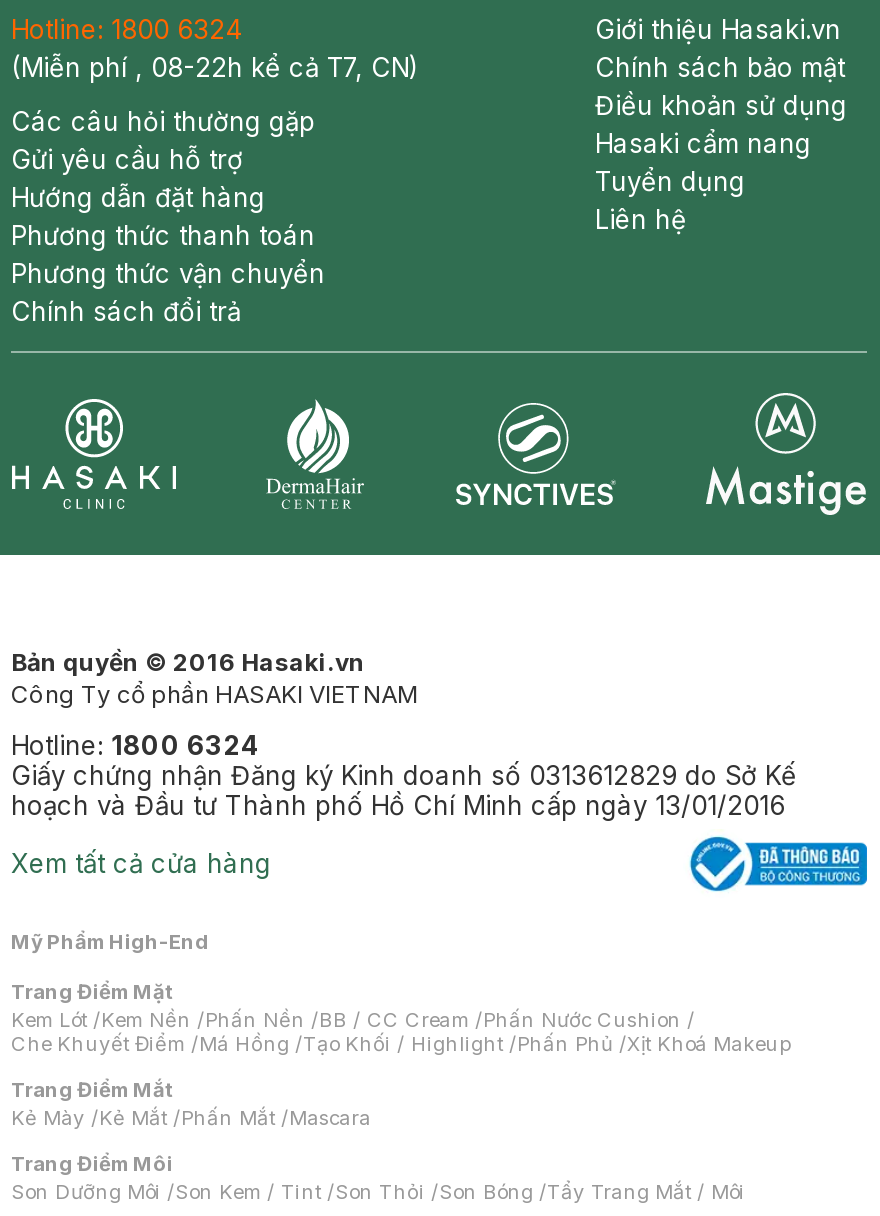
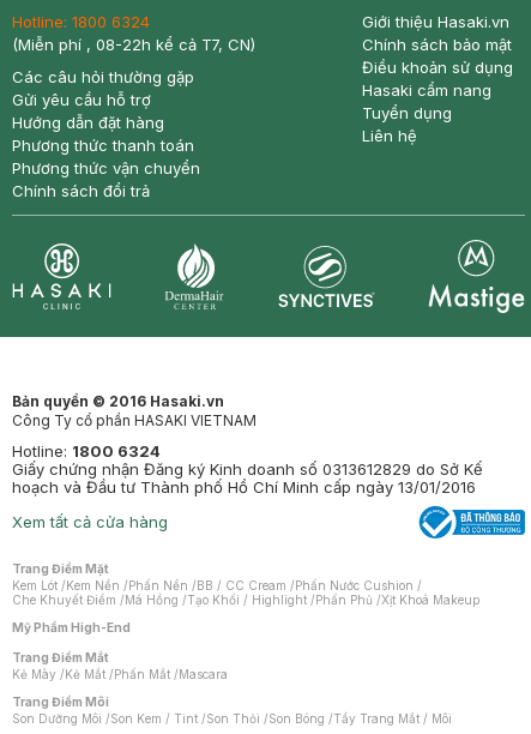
moved down: Mỹ Phẩm High-End

moved up: Trang Điểm Mặt | Kem Lót /Kem Nền /Phấn Nền /BB / CC Cream /Phấn Nước Cushion / | Che Khuyết Điểm /Má Hồng /Tạo Khối / Highlight /Phấn Phủ /Xịt Khoá Makeup
